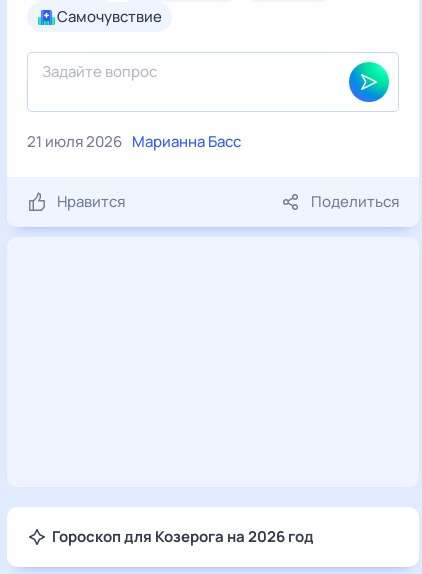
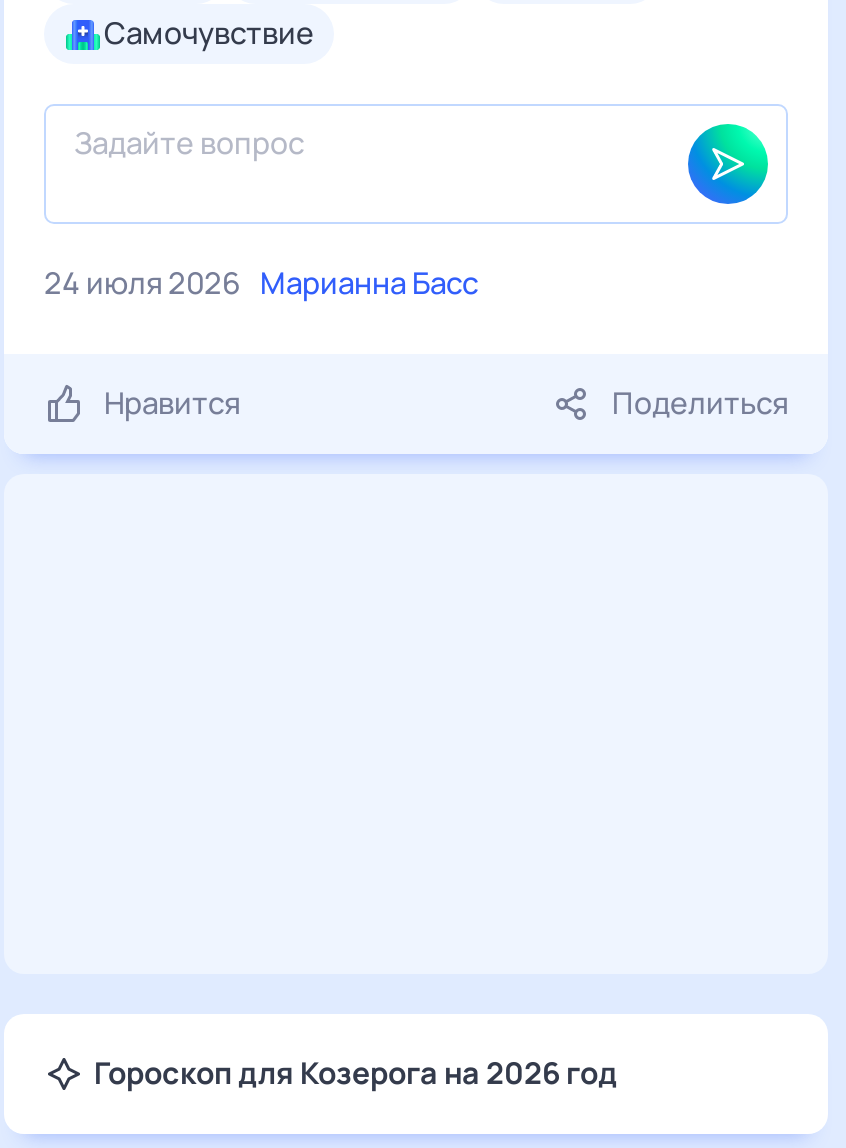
- 21 июля 2026 Марианна Басс
+ 24 июля 2026 Марианна Басс
